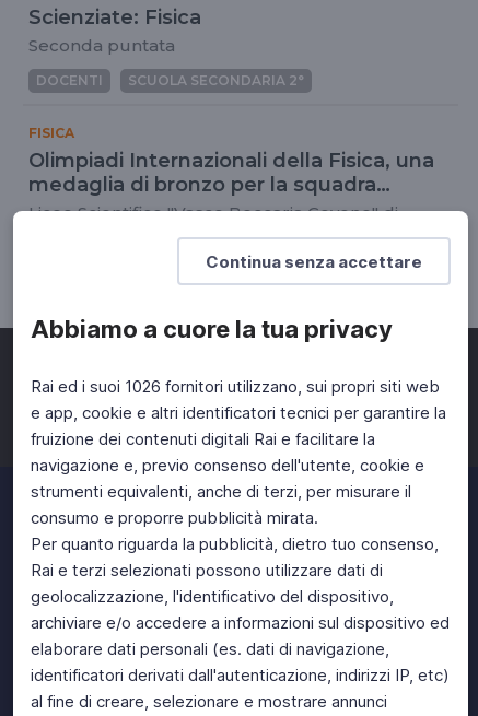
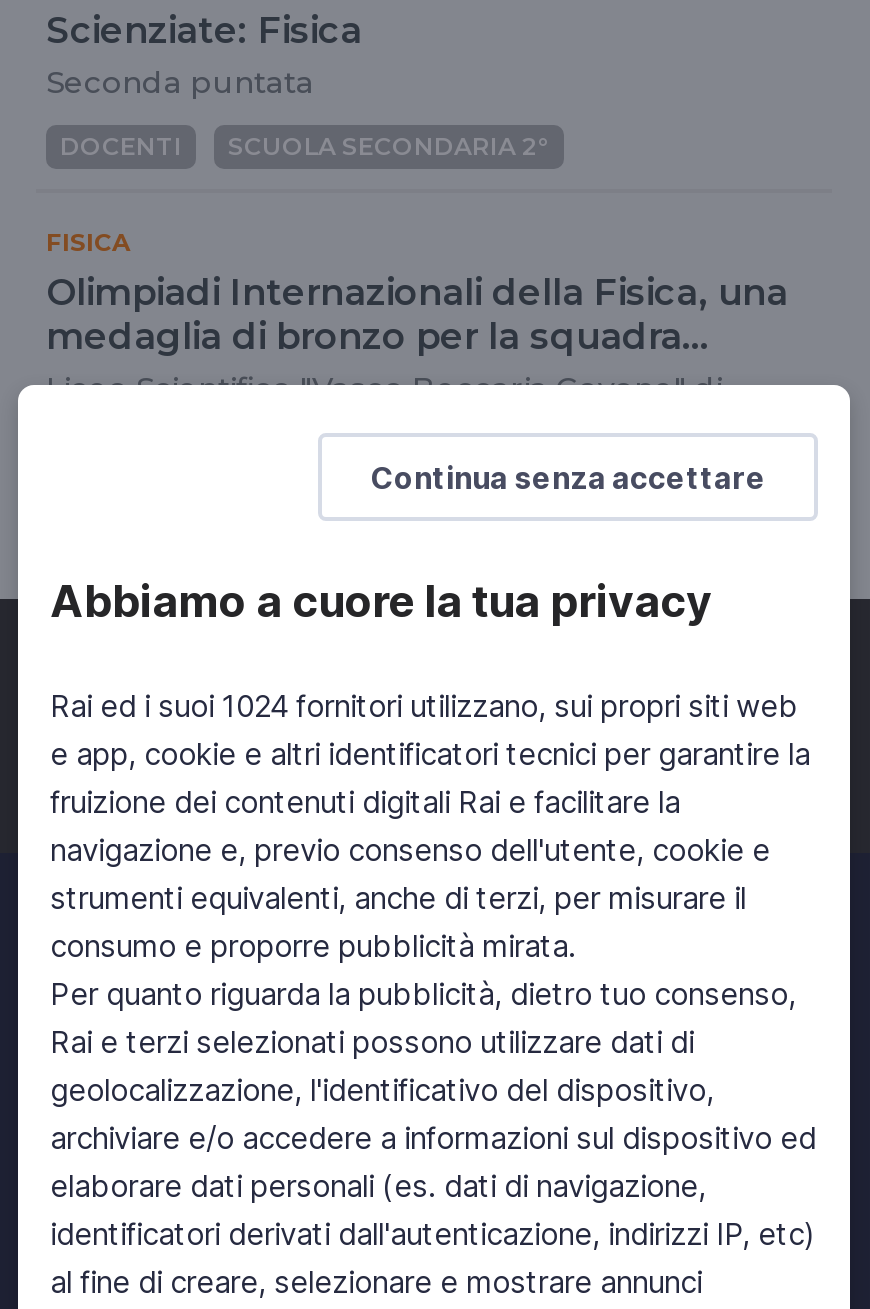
- Rai ed i suoi 1026 fornitori utilizzano, sui propri siti web
+ Rai ed i suoi 1024 fornitori utilizzano, sui propri siti web
